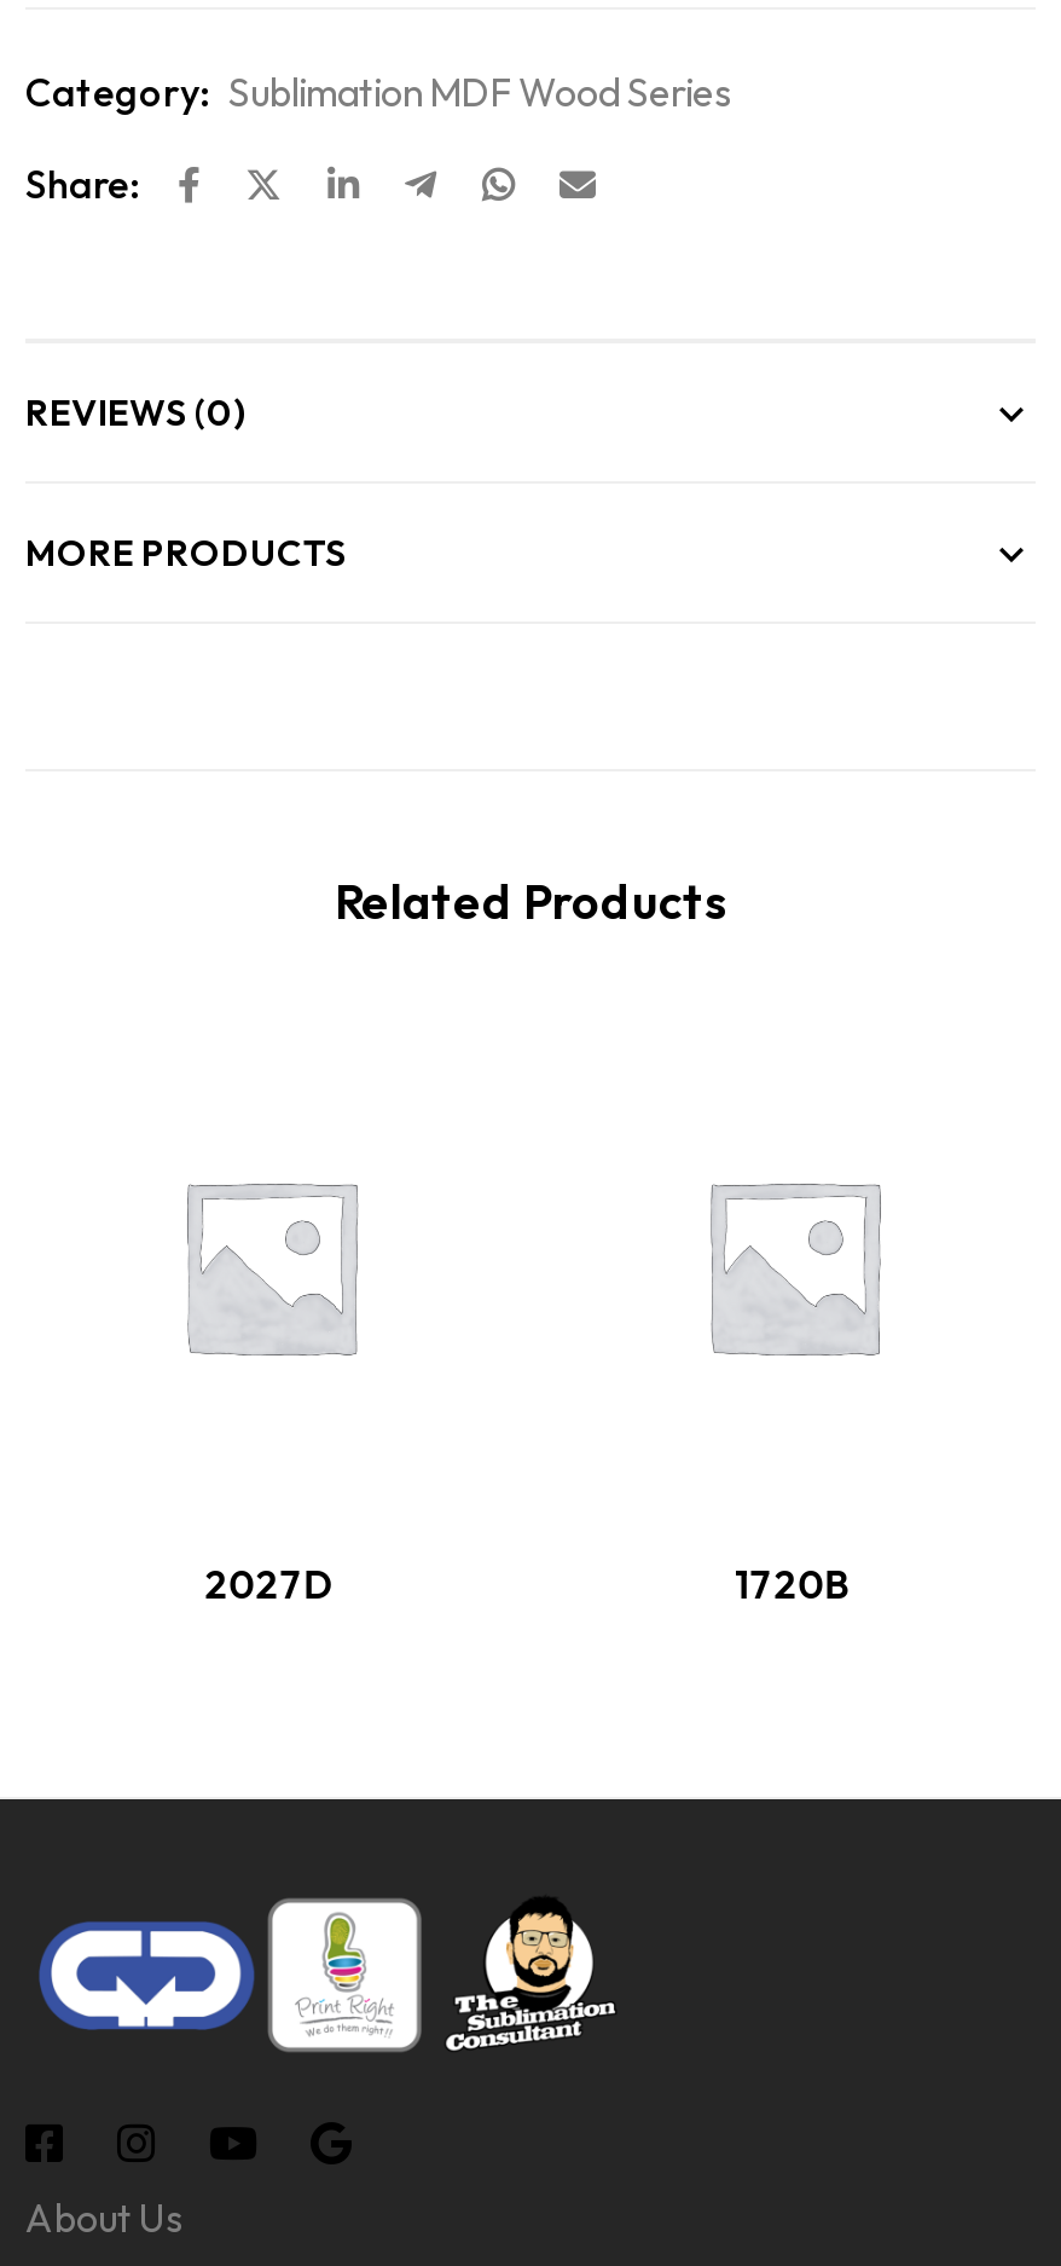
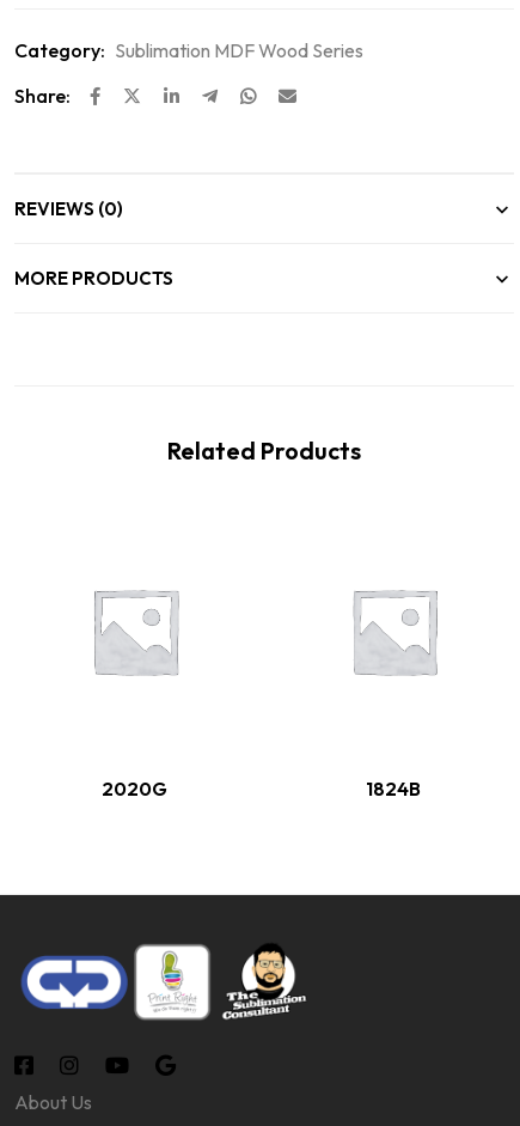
- 2027D
- 1720B
+ 2020G
+ 1824B
